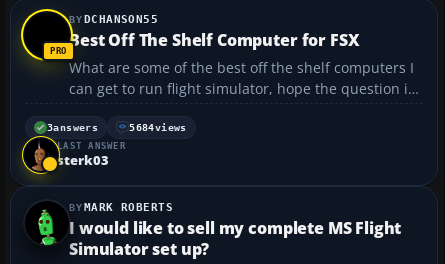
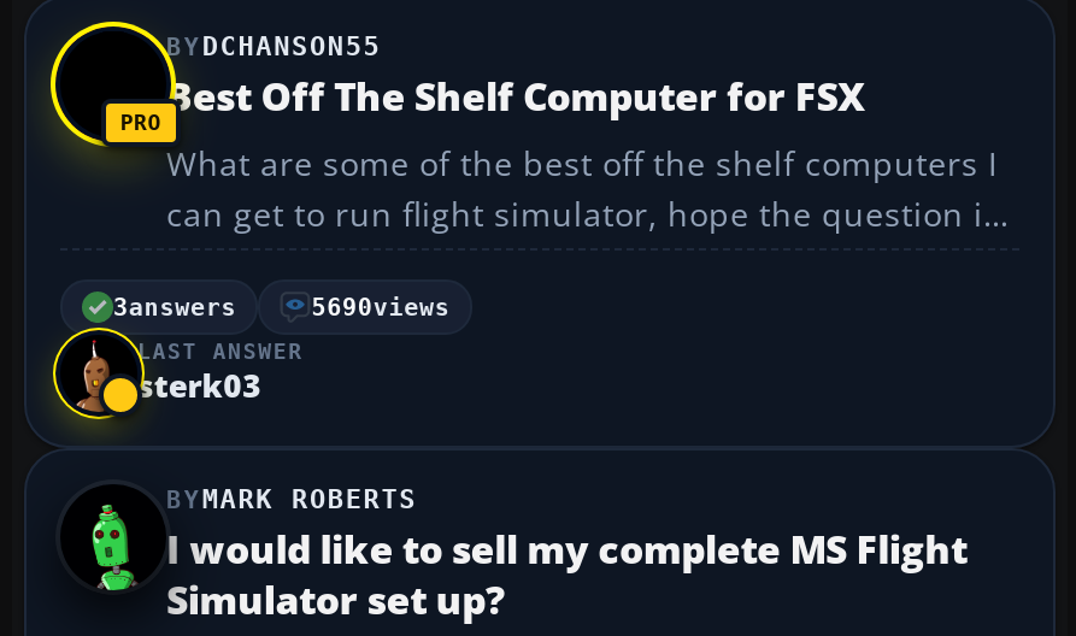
- 5684views
+ 5690views
